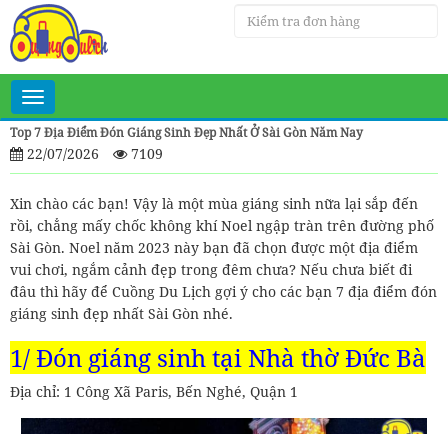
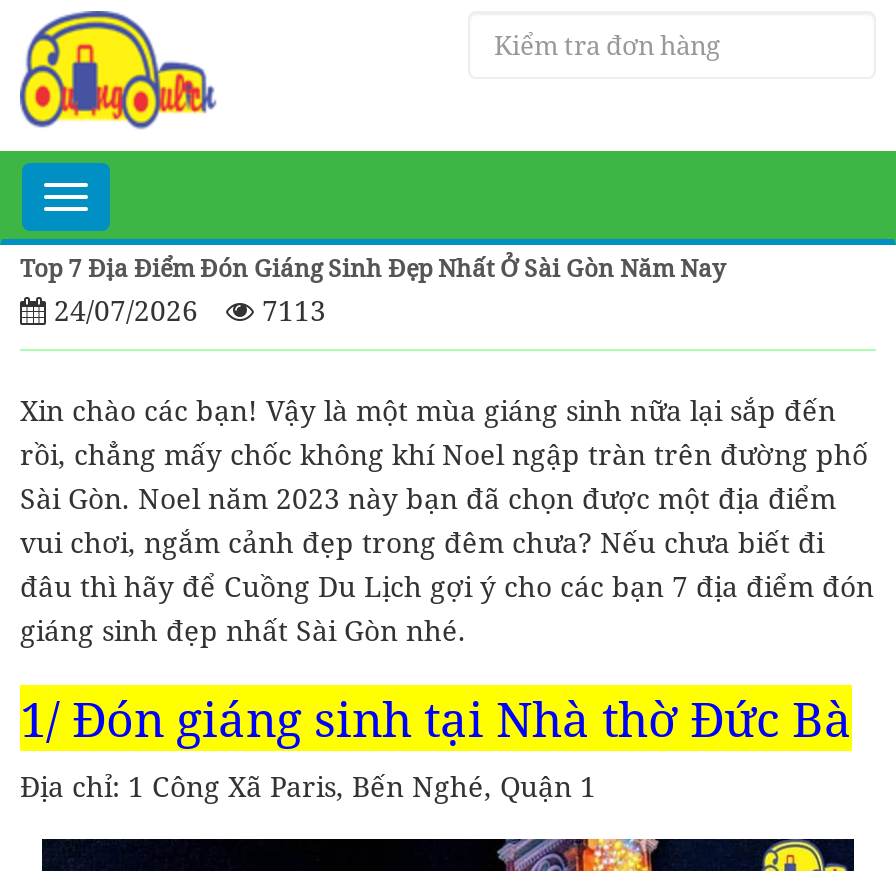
- 22/07/2026
+ 24/07/2026

- 7109
+ 7113
